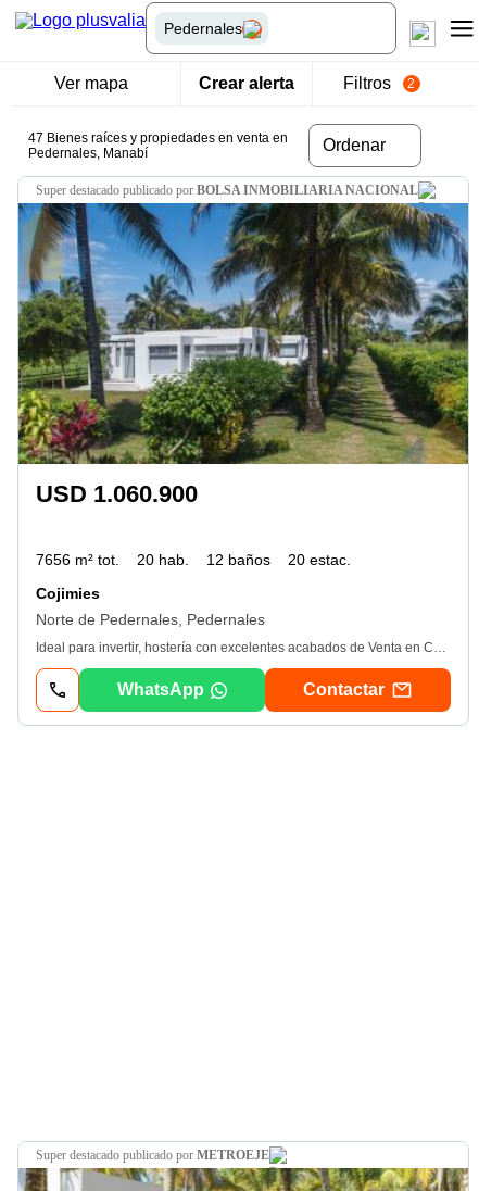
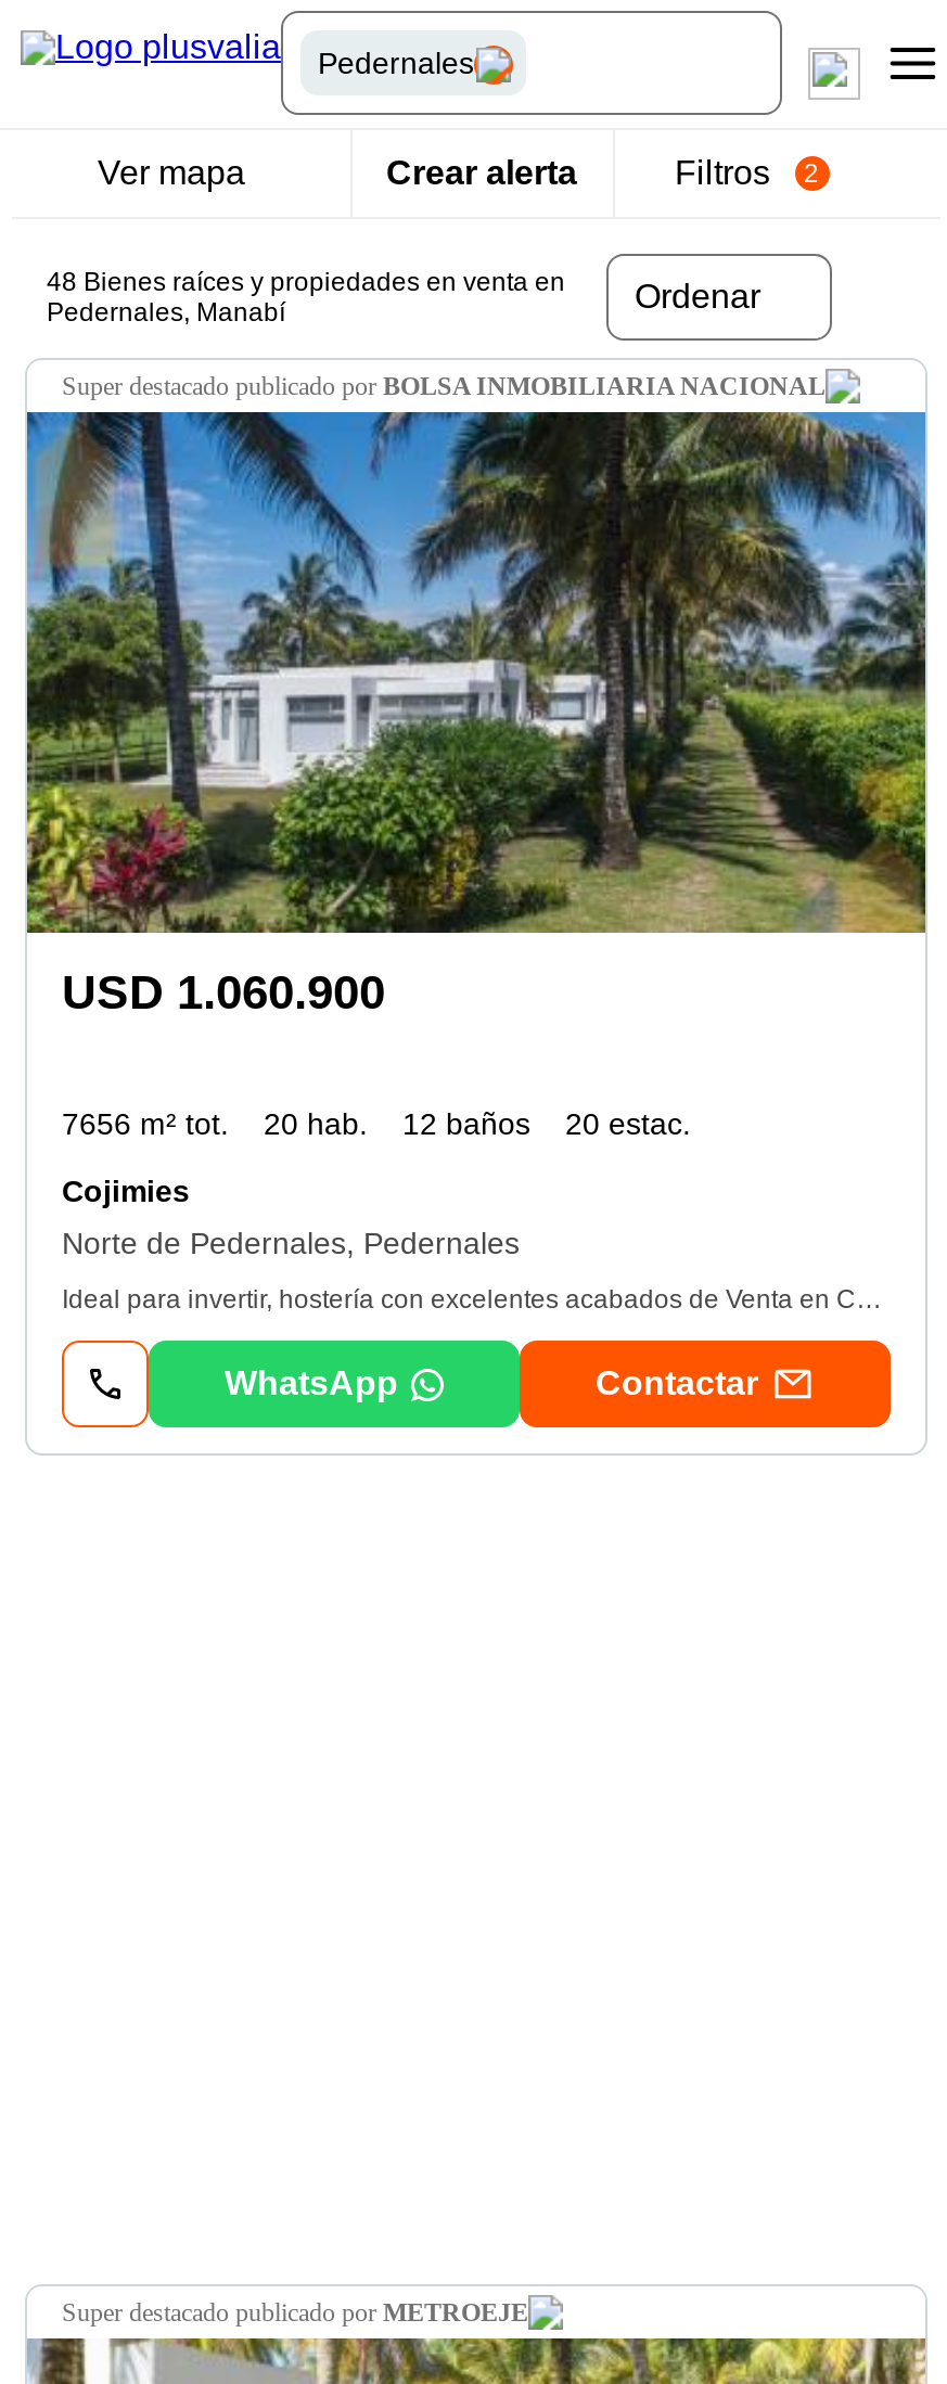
- 47 Bienes raíces y propiedades en venta en
+ 48 Bienes raíces y propiedades en venta en
